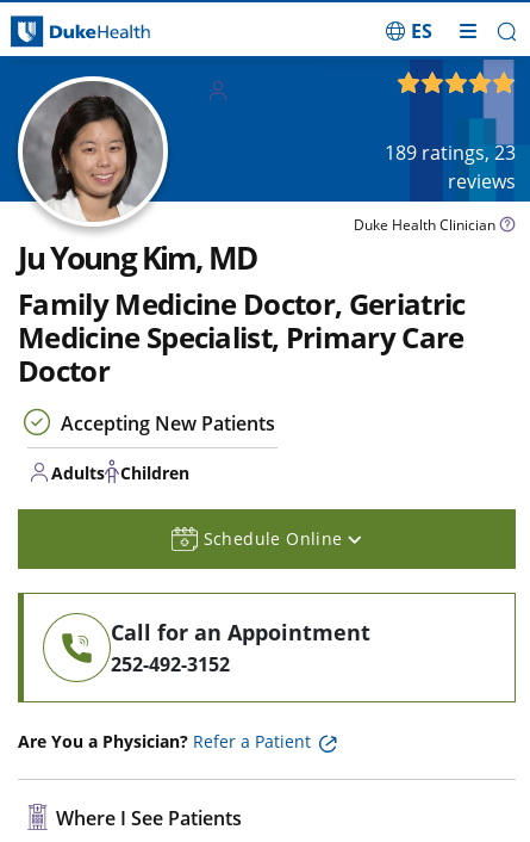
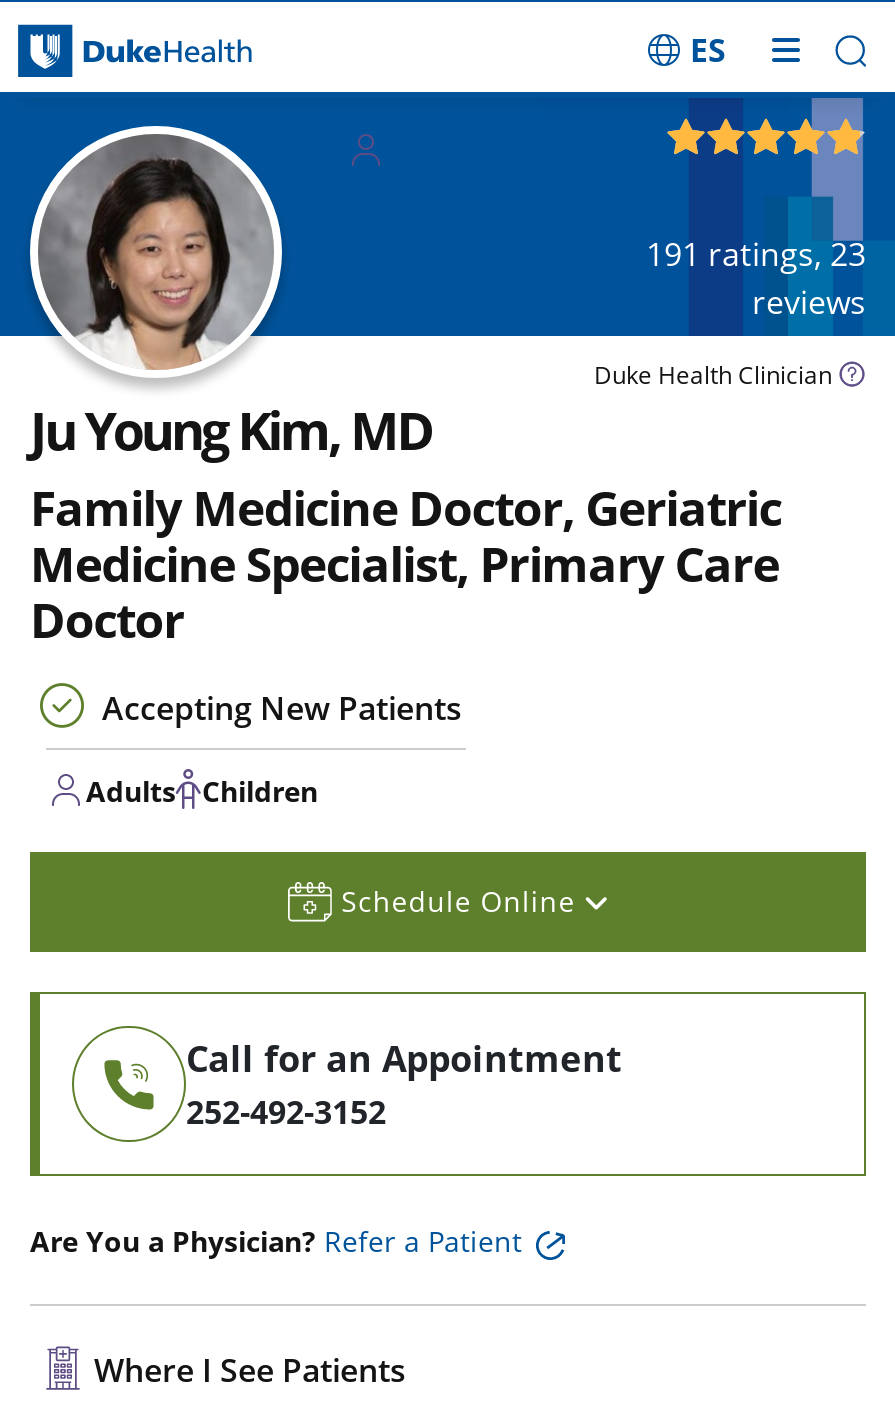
- 189 ratings, 23
+ 191 ratings, 23
